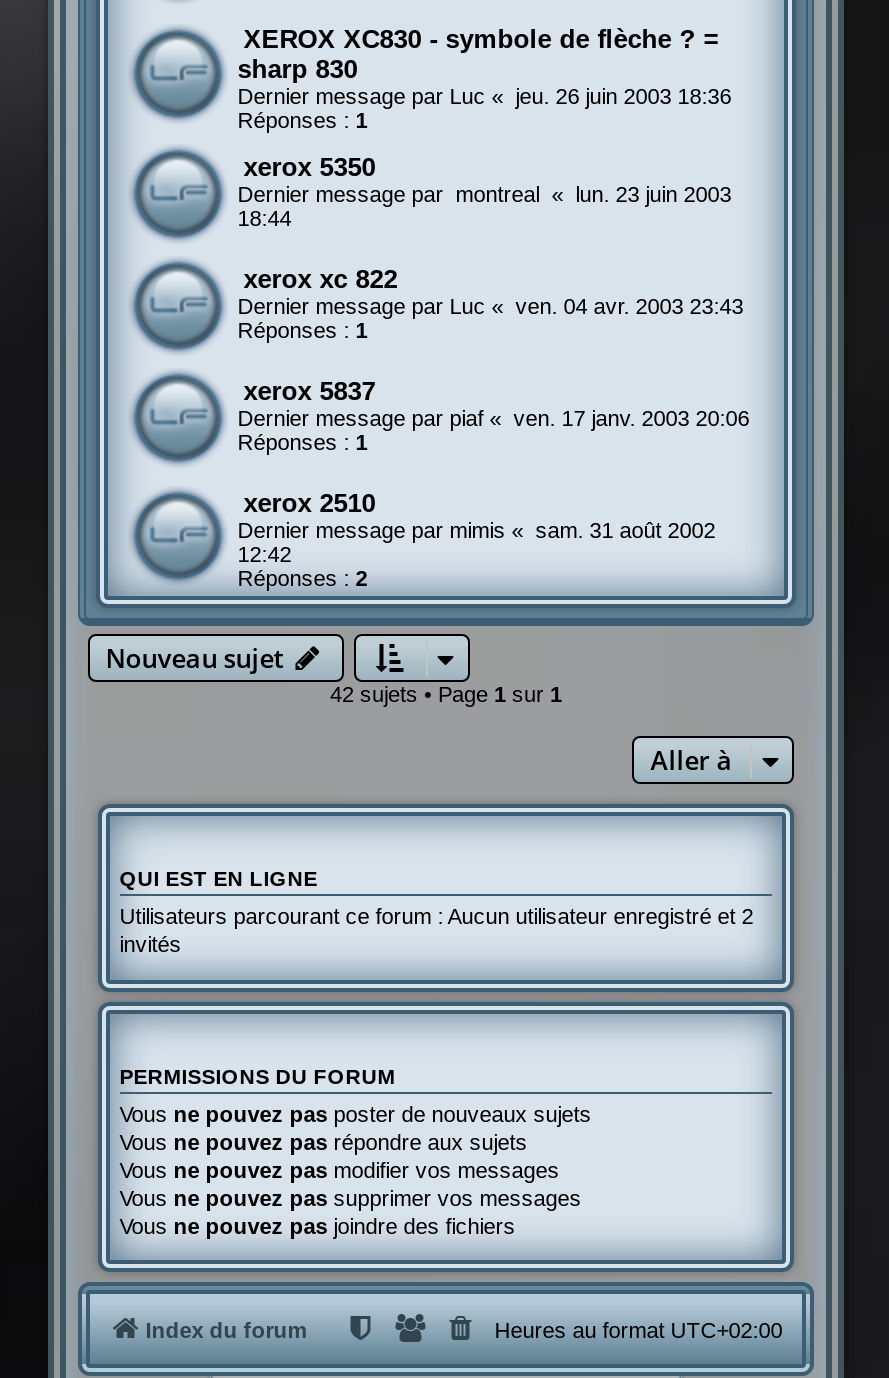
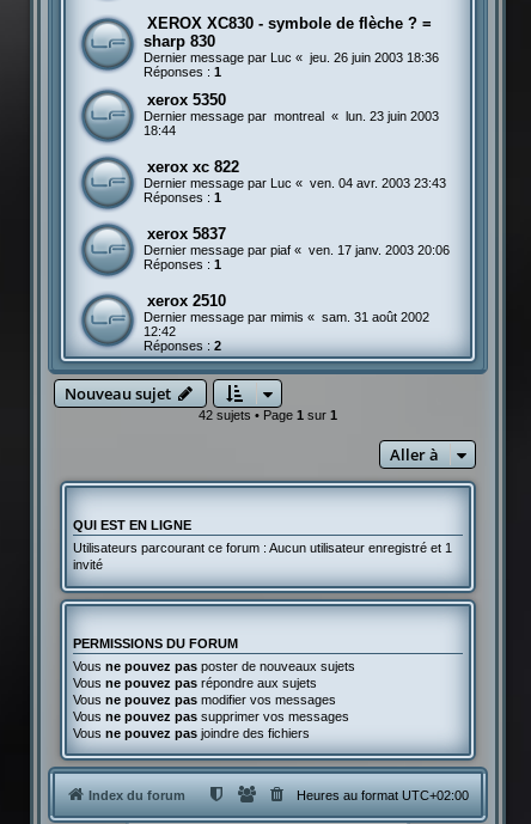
- Utilisateurs parcourant ce forum : Aucun utilisateur enregistré et 2
- invités
+ Utilisateurs parcourant ce forum : Aucun utilisateur enregistré et 1
+ invité
